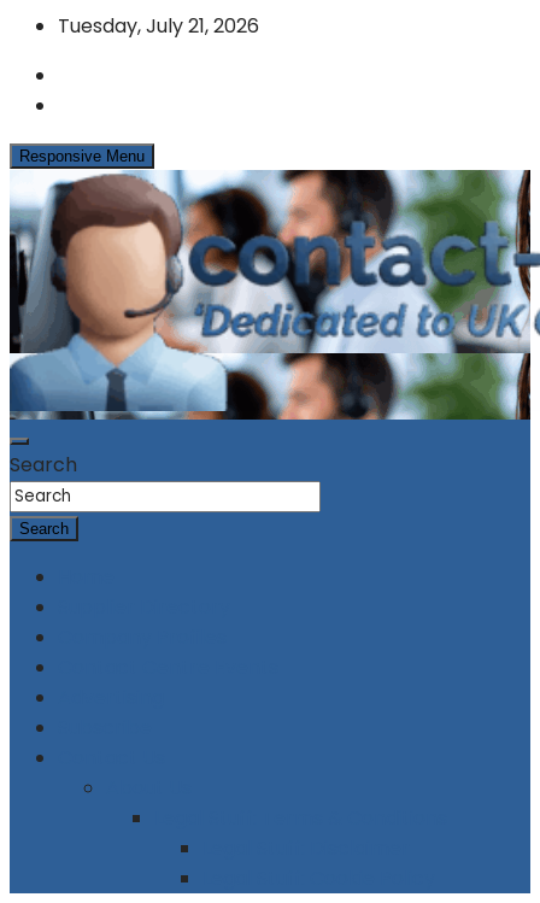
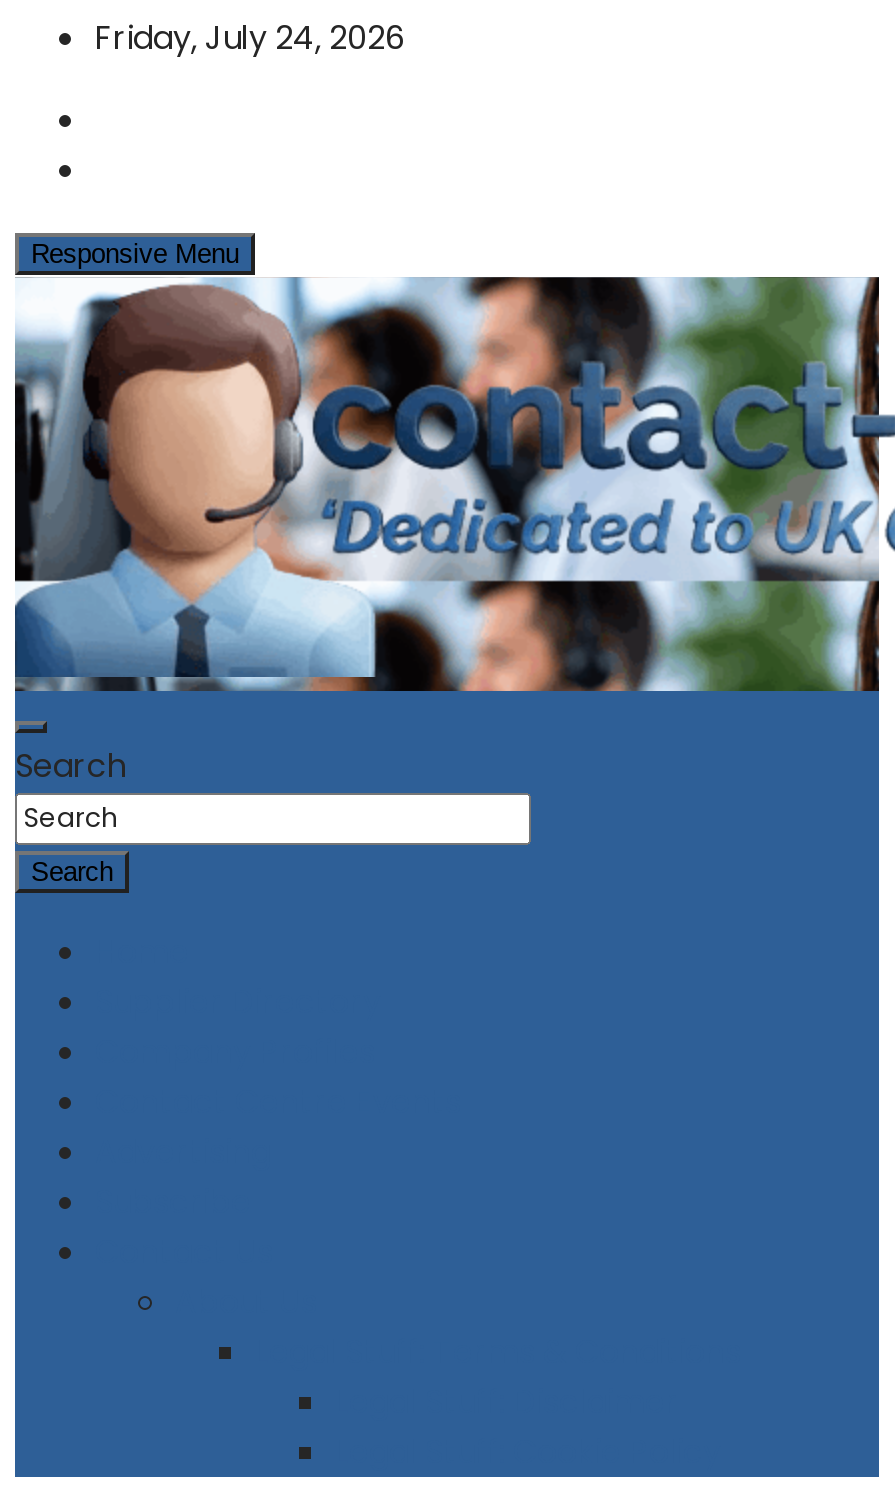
- Tuesday, July 21, 2026
+ Friday, July 24, 2026
